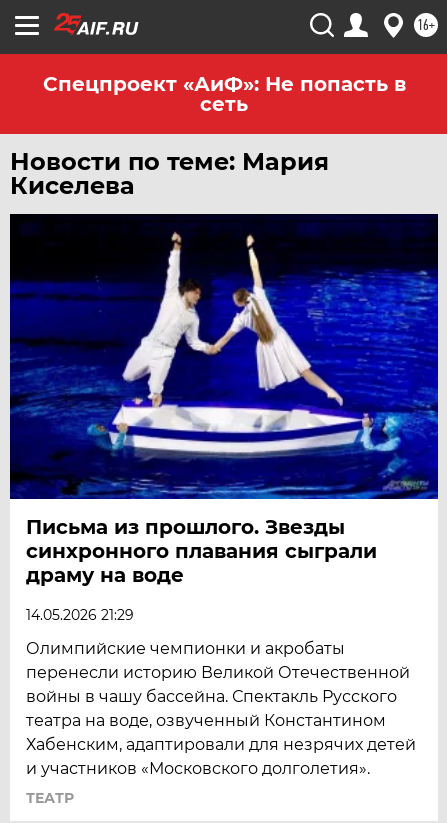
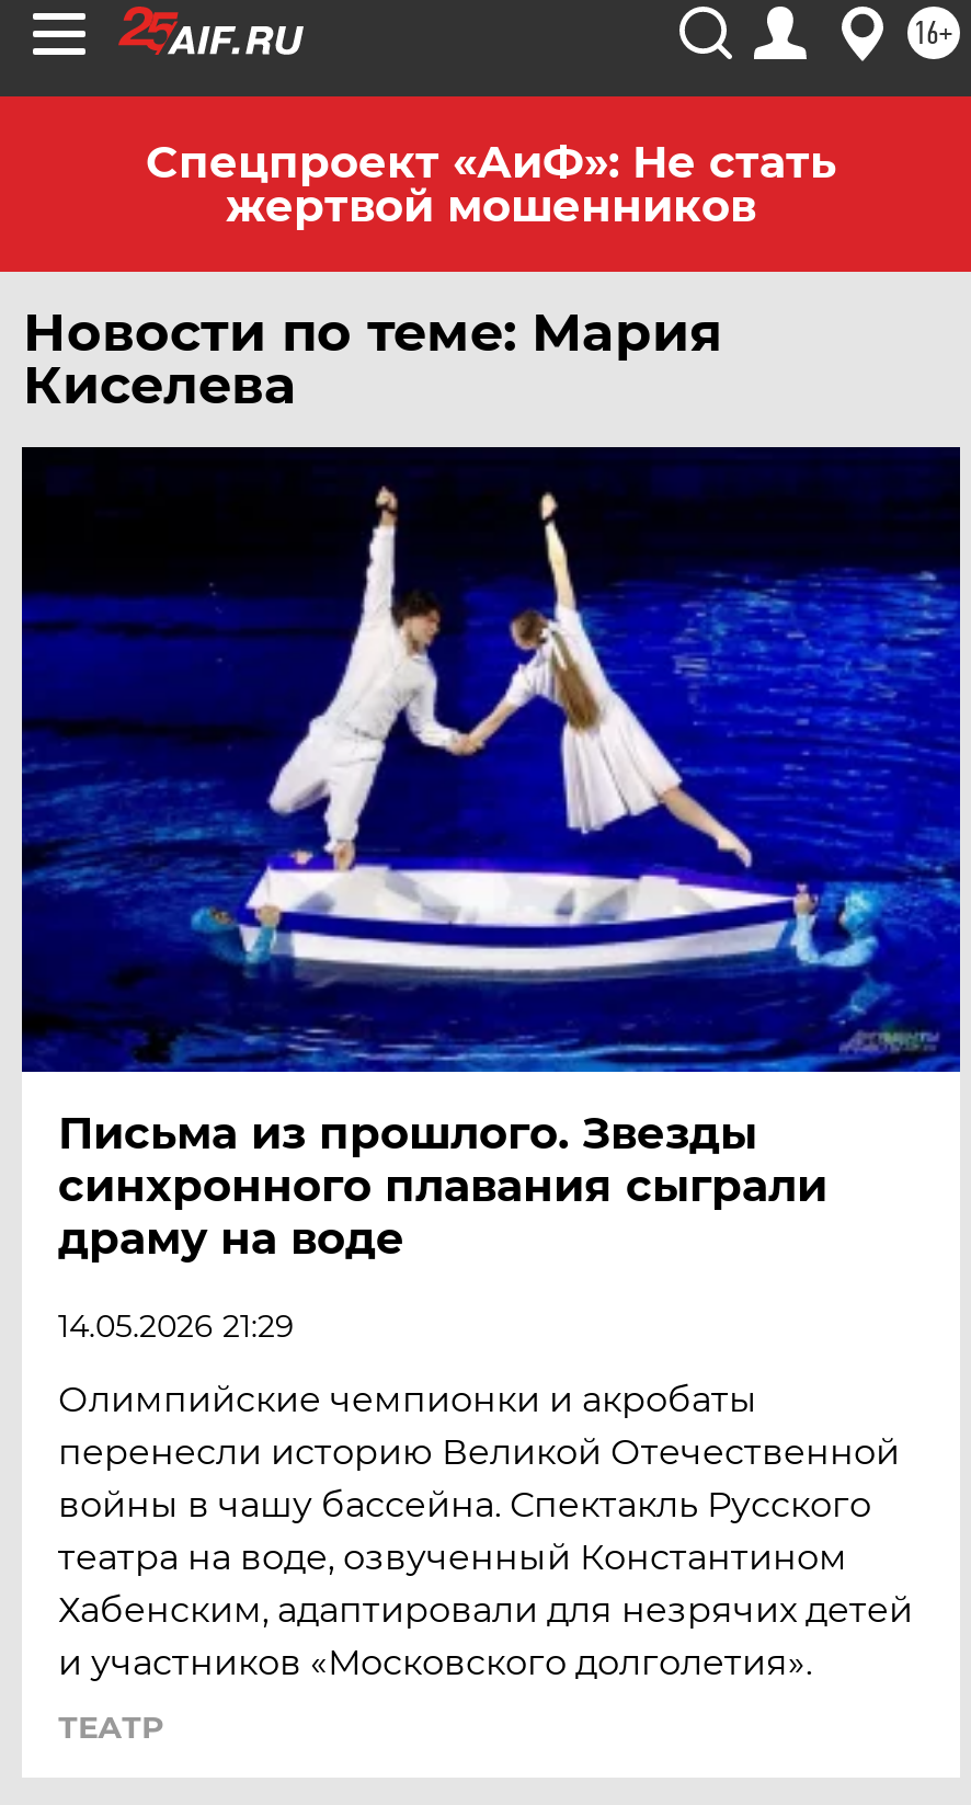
- Спецпроект «АиФ»: Не попасть в
- сеть
+ Спецпроект «АиФ»: Не стать
+ жертвой мошенников
